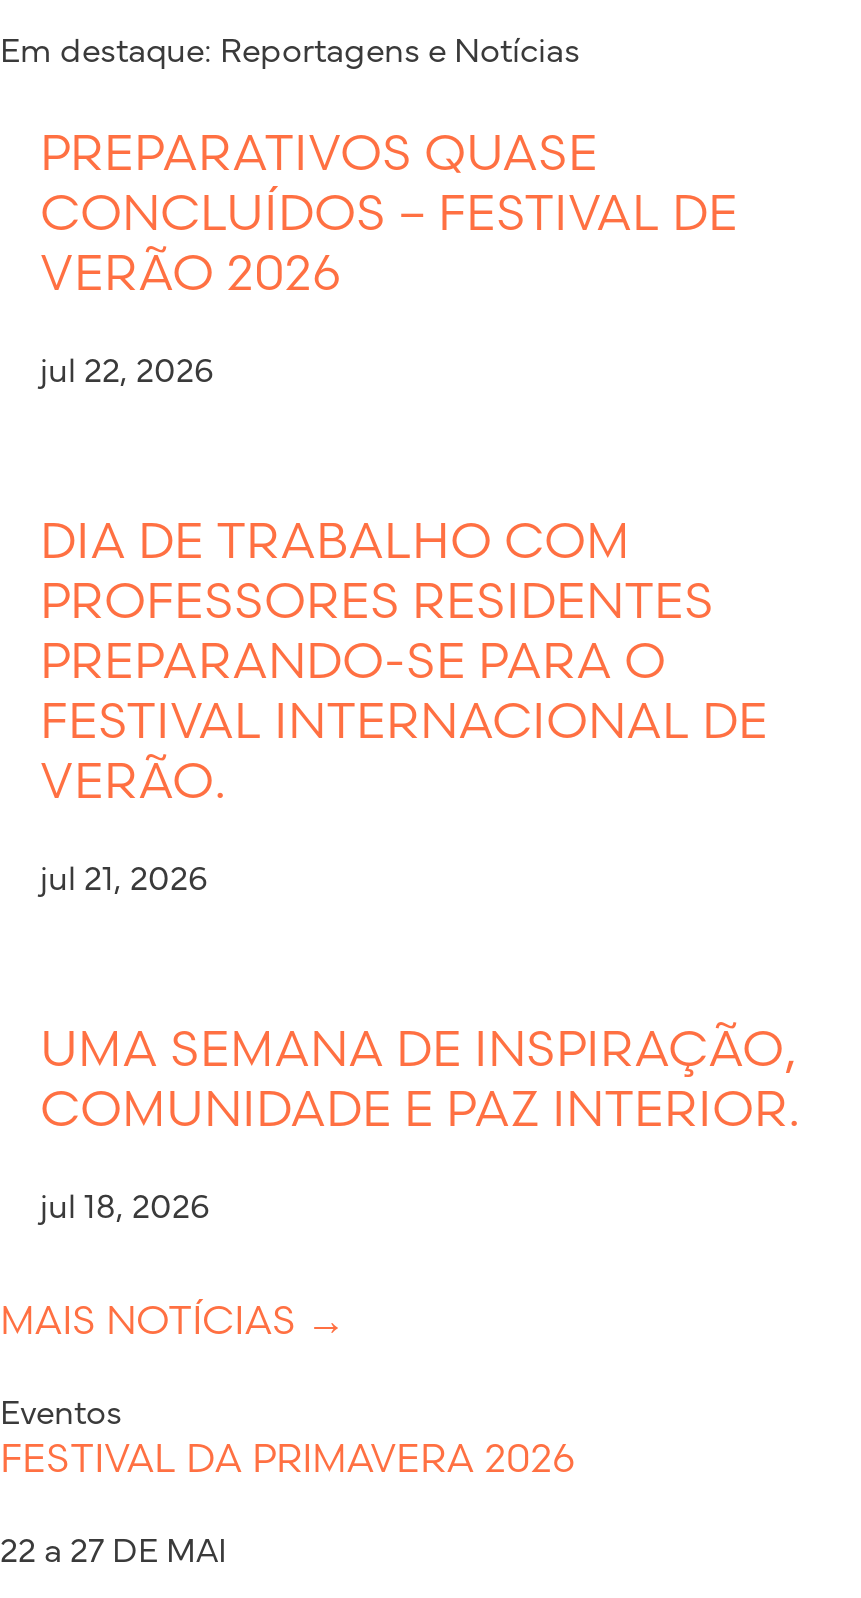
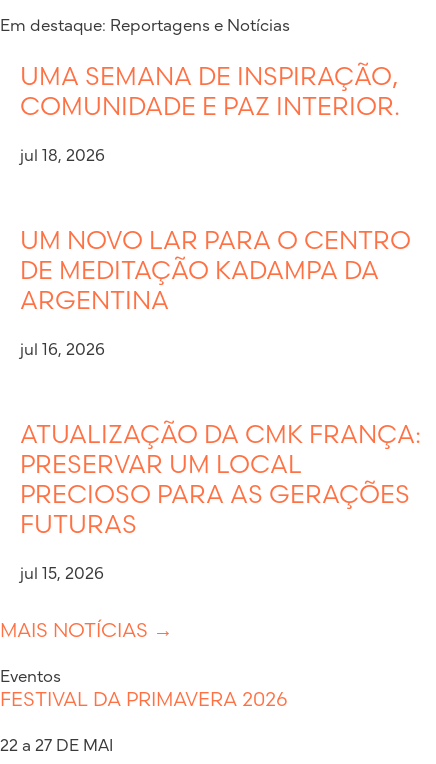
- PREPARATIVOS QUASE
- CONCLUÍDOS – FESTIVAL DE
- VERÃO 2026
- jul 22, 2026
- DIA DE TRABALHO COM
- PROFESSORES RESIDENTES
- PREPARANDO-SE PARA O
- FESTIVAL INTERNACIONAL DE
- VERÃO.
- jul 21, 2026

moved up: UMA SEMANA DE INSPIRAÇÃO, | COMUNIDADE E PAZ INTERIOR. | jul 18, 2026

+ UM NOVO LAR PARA O CENTRO
+ DE MEDITAÇÃO KADAMPA DA
+ ARGENTINA
+ jul 16, 2026
+ ATUALIZAÇÃO DA CMK FRANÇA:
+ PRESERVAR UM LOCAL
+ PRECIOSO PARA AS GERAÇÕES
+ FUTURAS
+ jul 15, 2026
